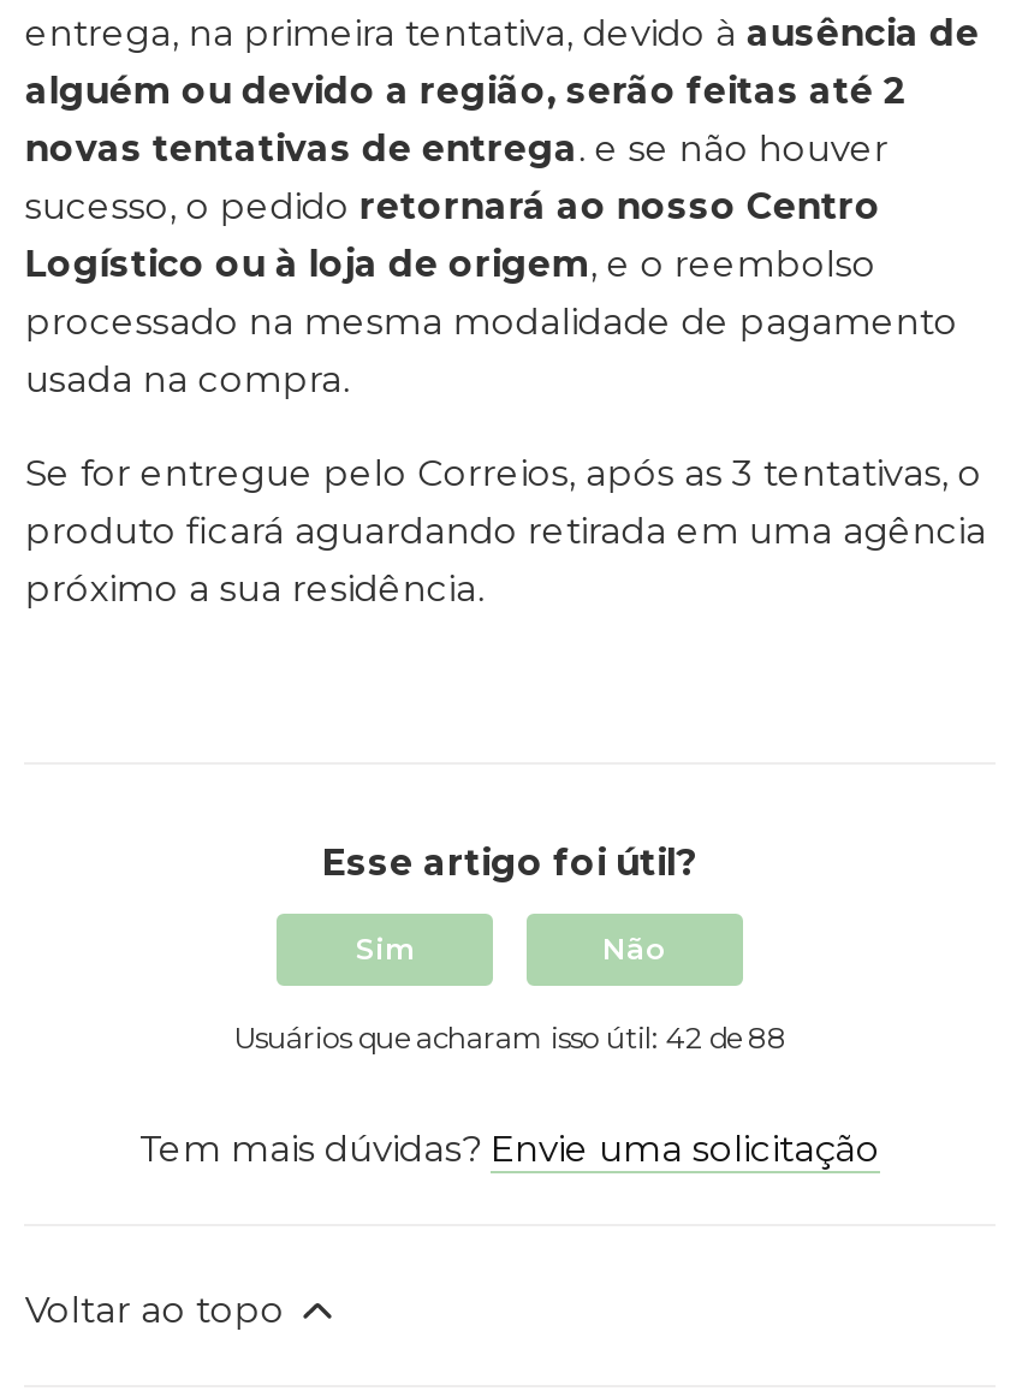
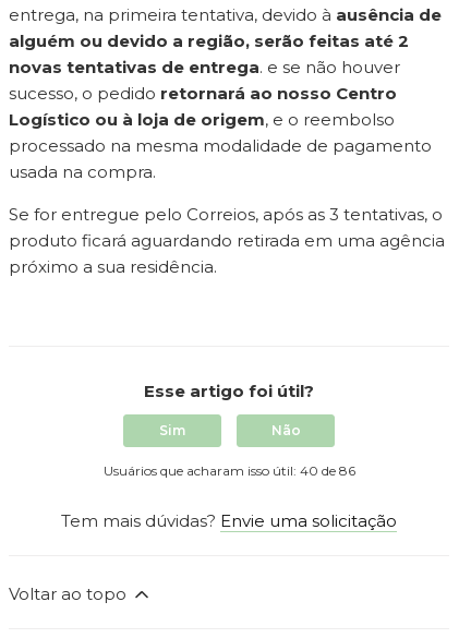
- Usuários que acharam isso útil: 42 de 88
+ Usuários que acharam isso útil: 40 de 86
